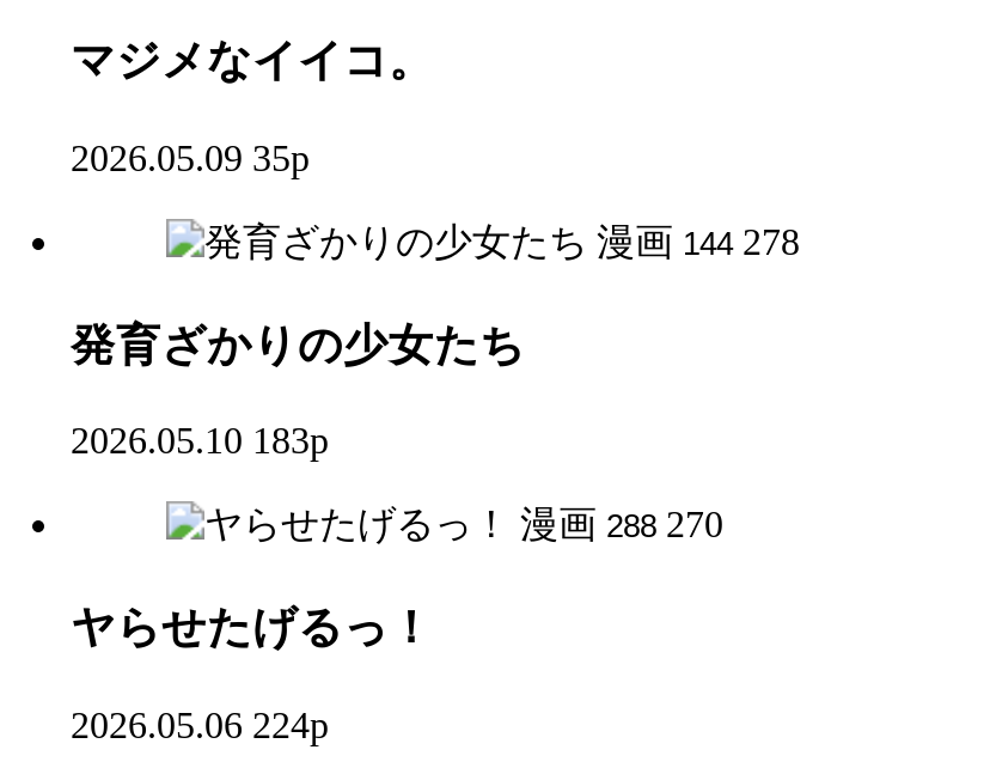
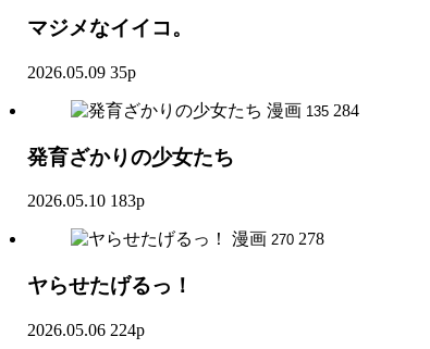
- 漫画 144 278
+ 漫画 135 284

- 漫画 288 270
+ 漫画 270 278
